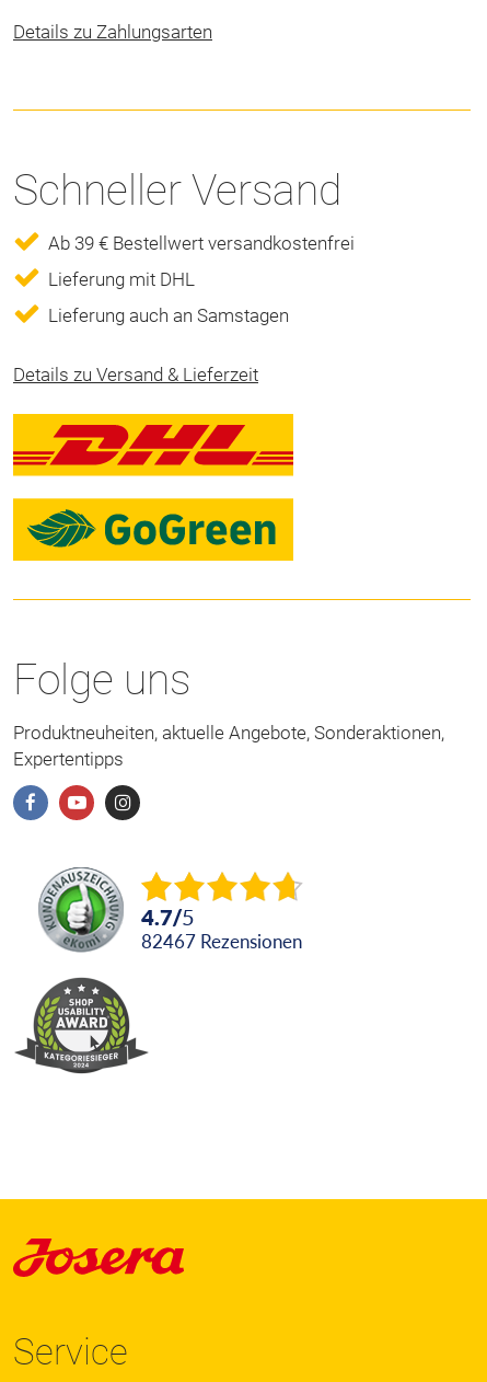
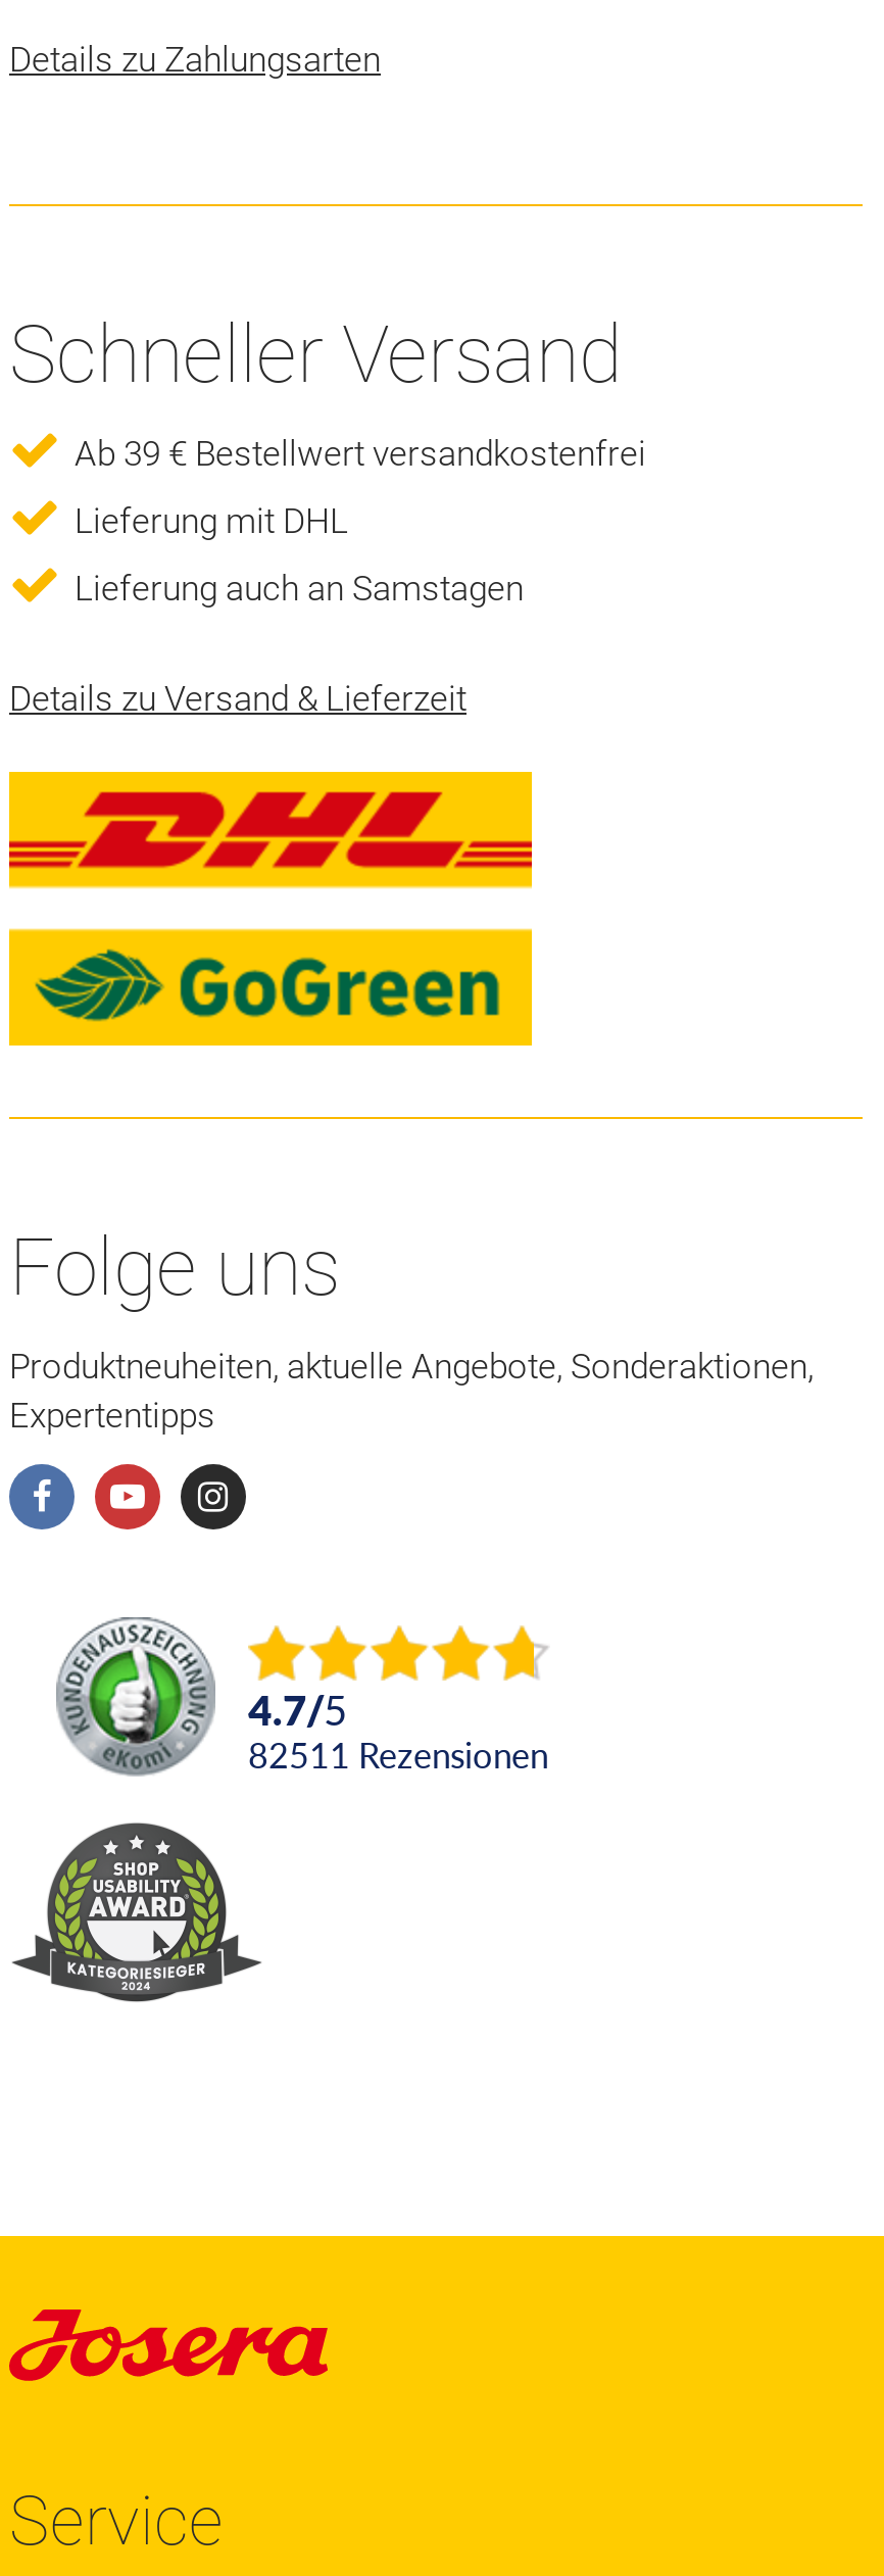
- 82467 Rezensionen
+ 82511 Rezensionen
